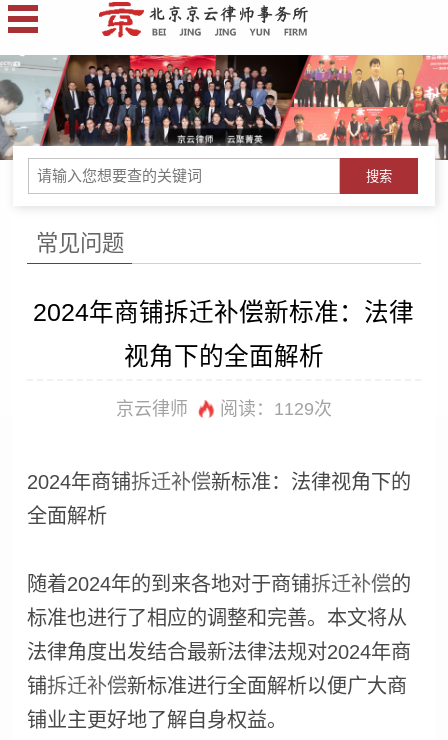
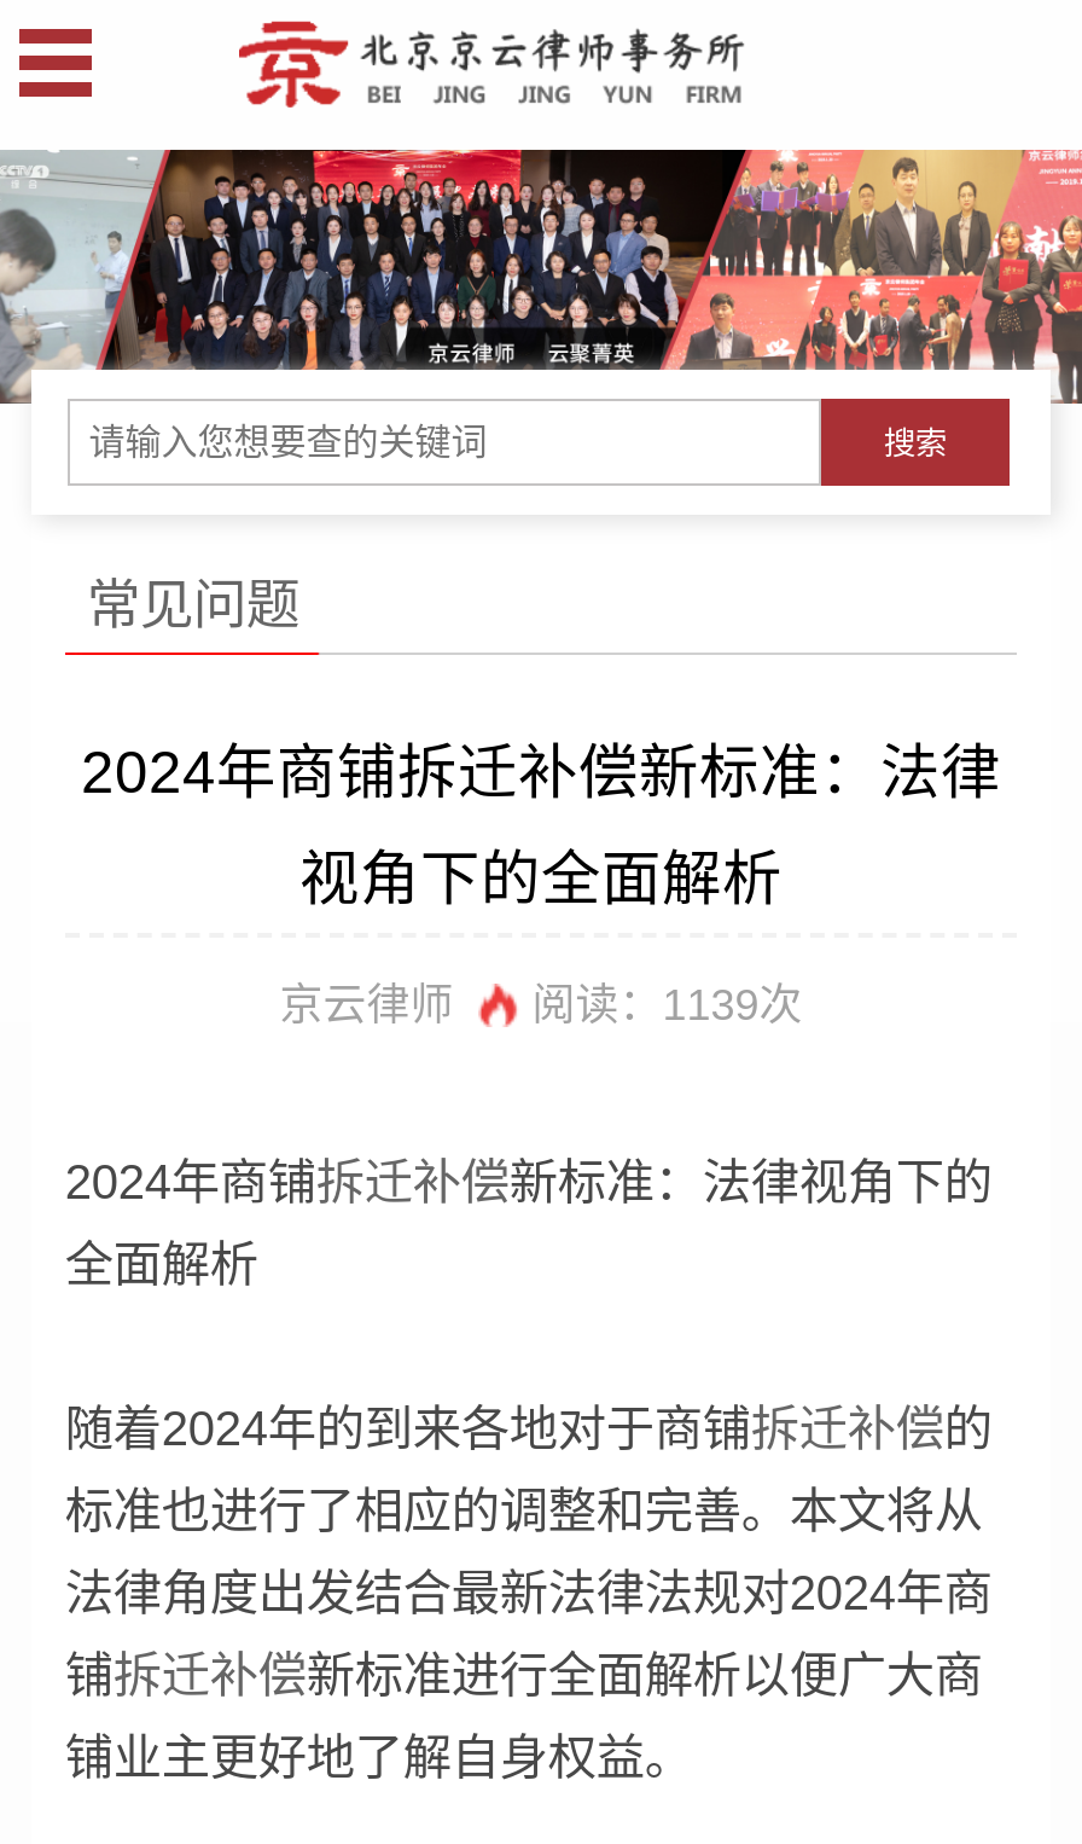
- 京云律师 阅读：1129次
+ 京云律师 阅读：1139次
